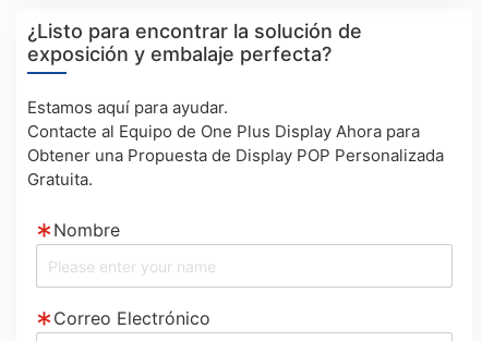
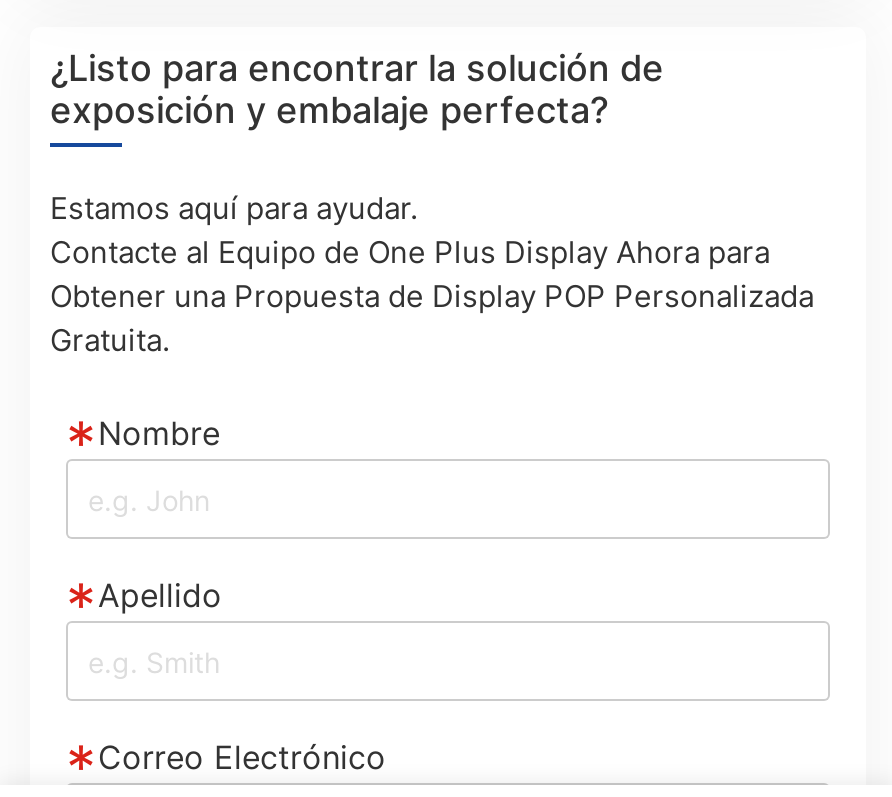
+ Apellido
